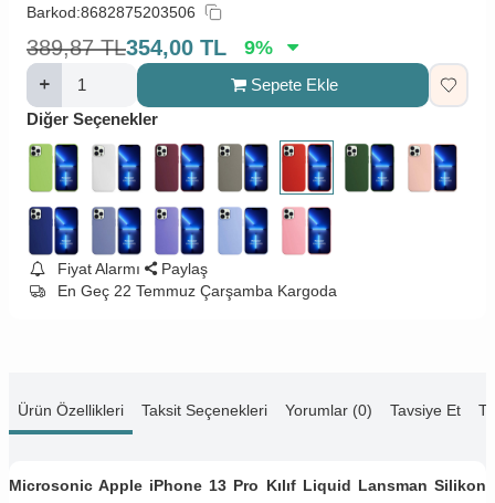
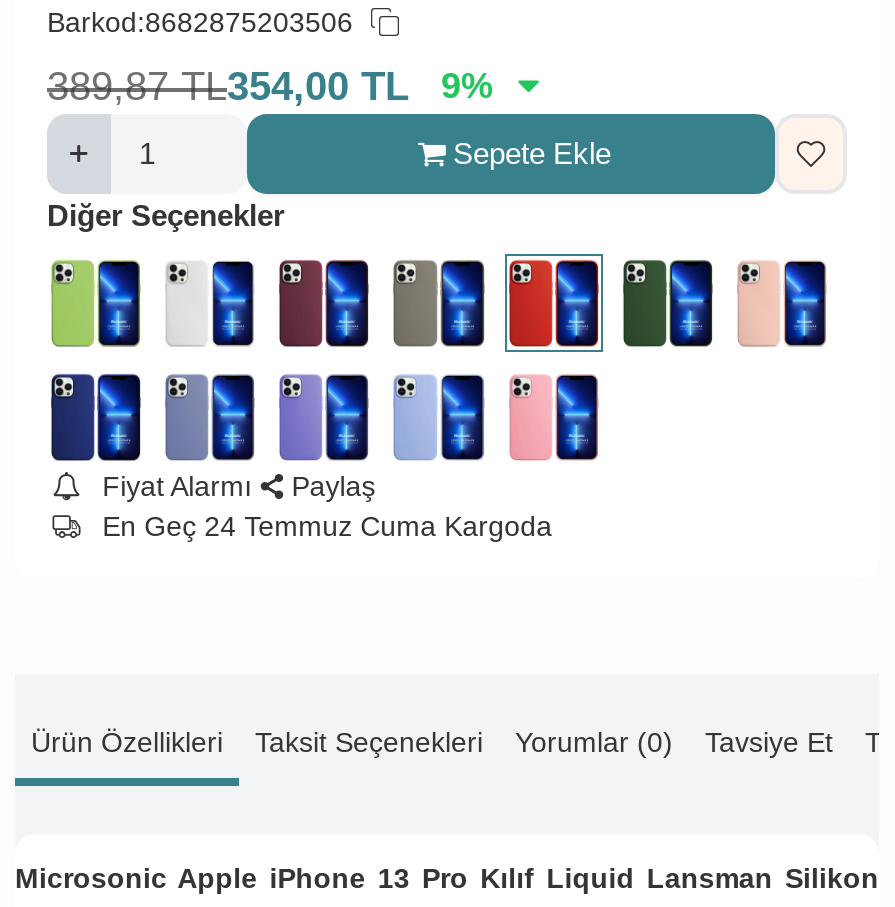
- En Geç 22 Temmuz Çarşamba Kargoda
+ En Geç 24 Temmuz Cuma Kargoda
